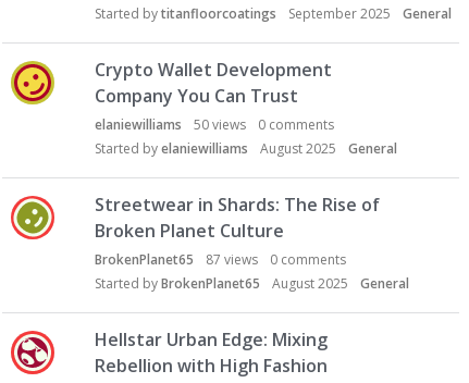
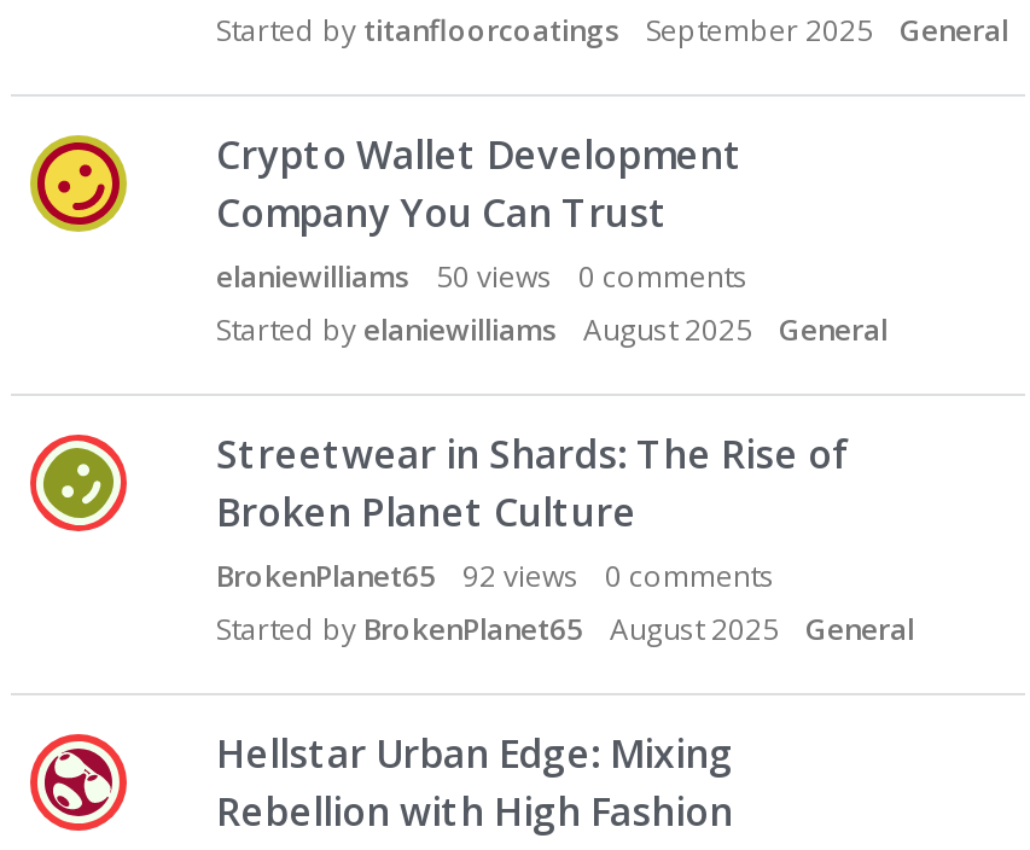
- BrokenPlanet65 87 views 0 comments
+ BrokenPlanet65 92 views 0 comments
